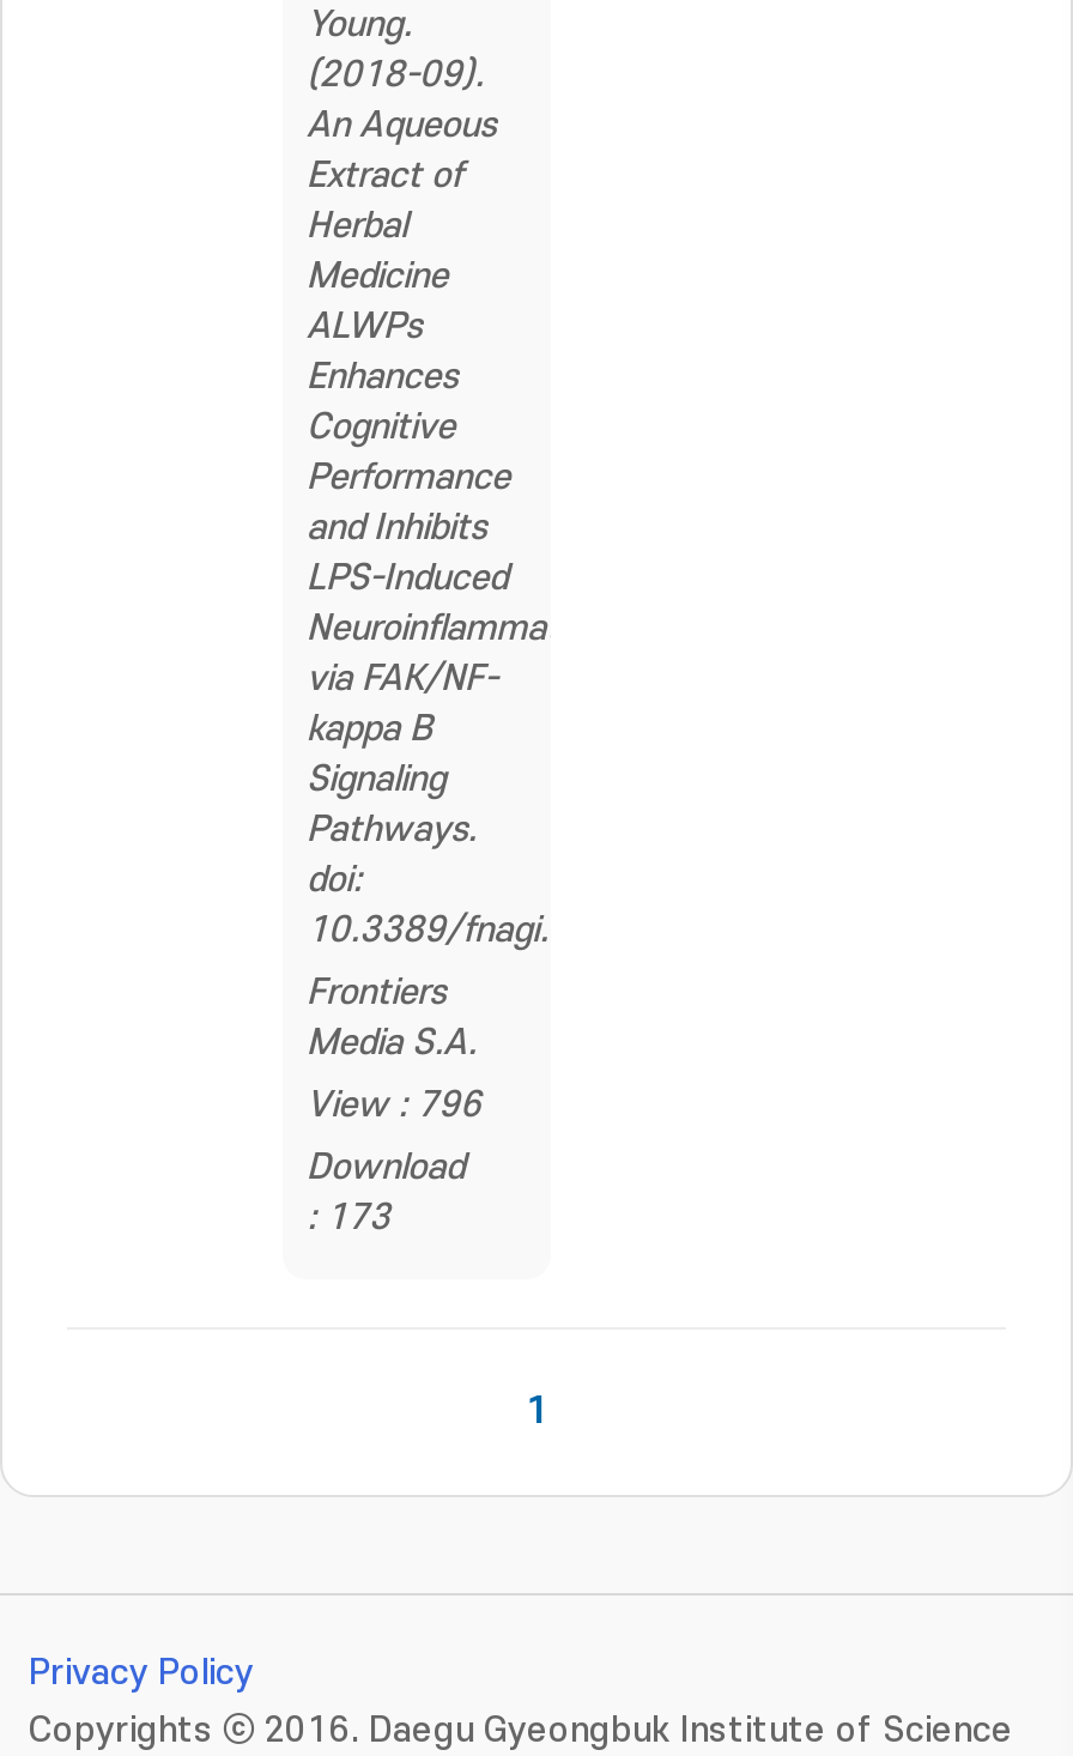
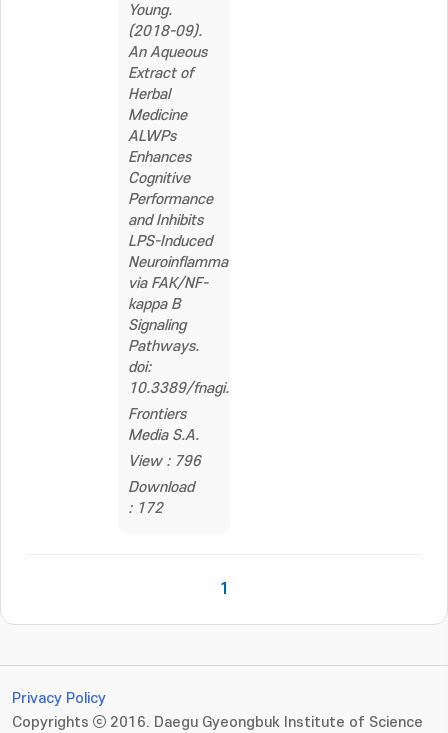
- : 173
+ : 172
